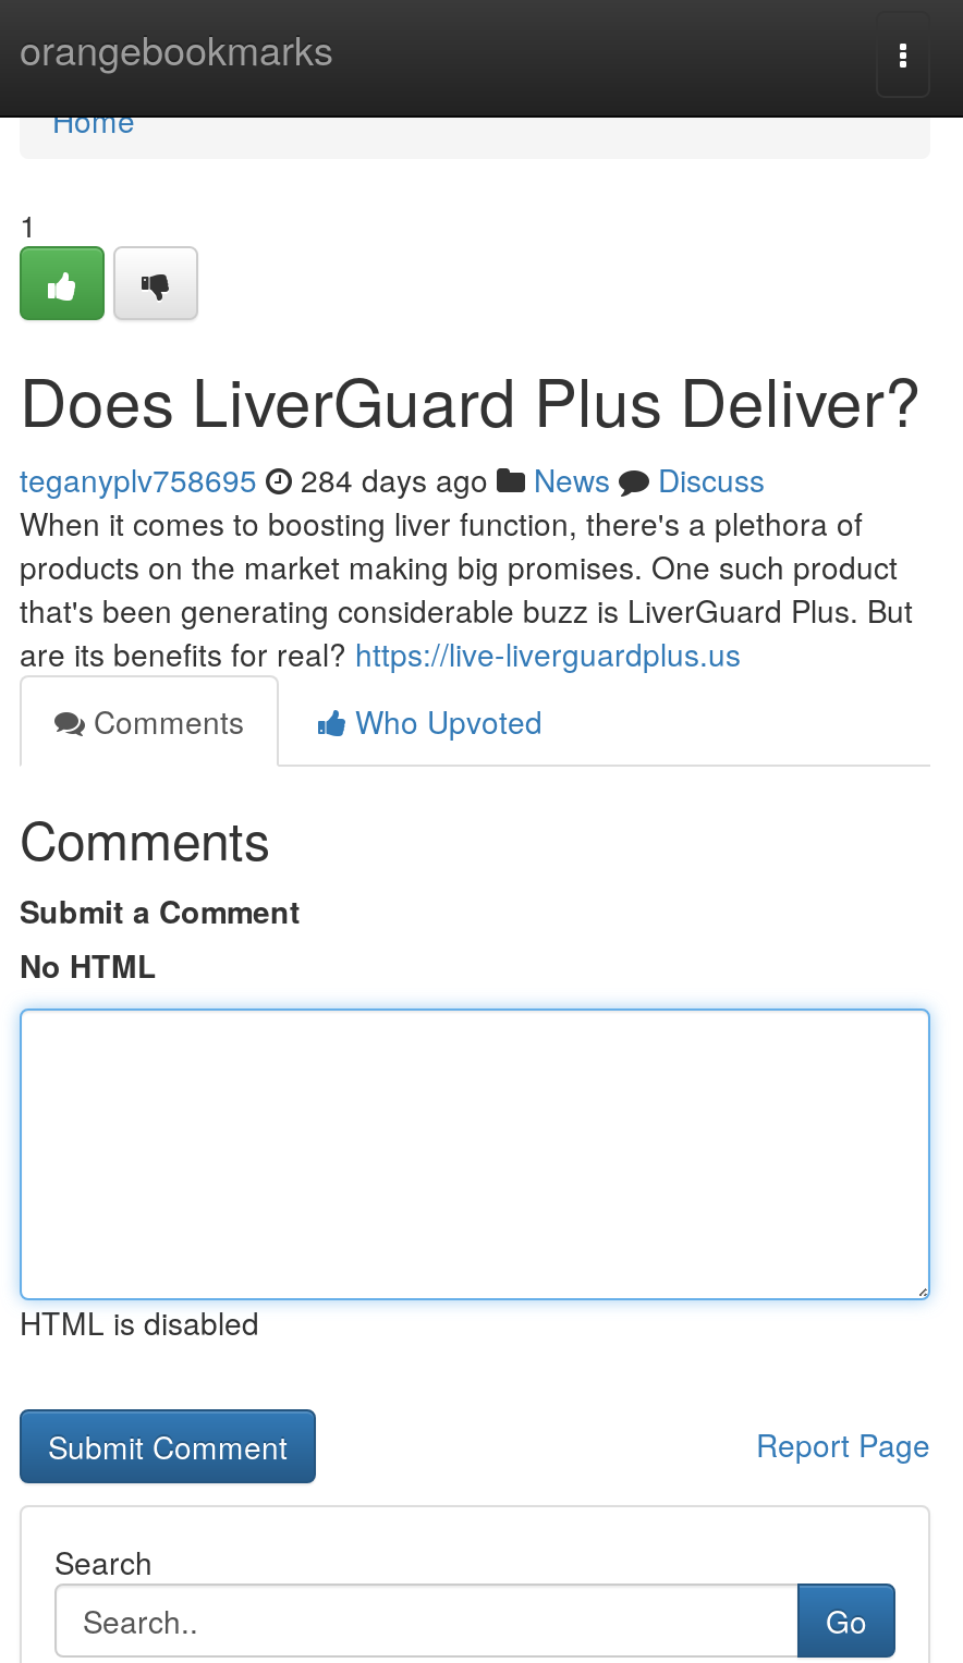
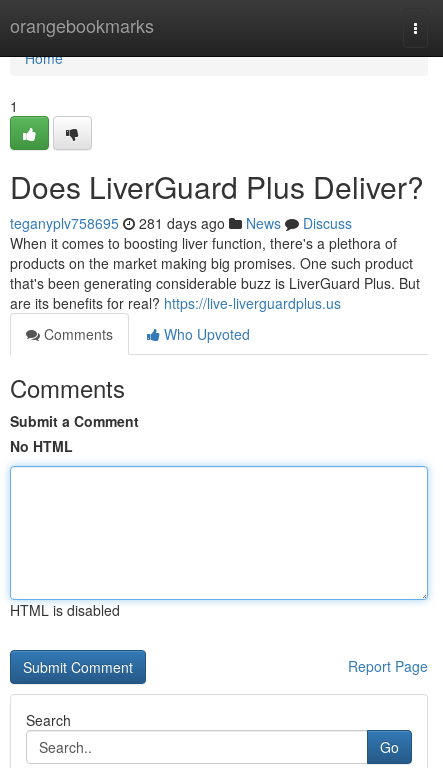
- teganyplv758695 284 days ago News Discuss
+ teganyplv758695 281 days ago News Discuss
